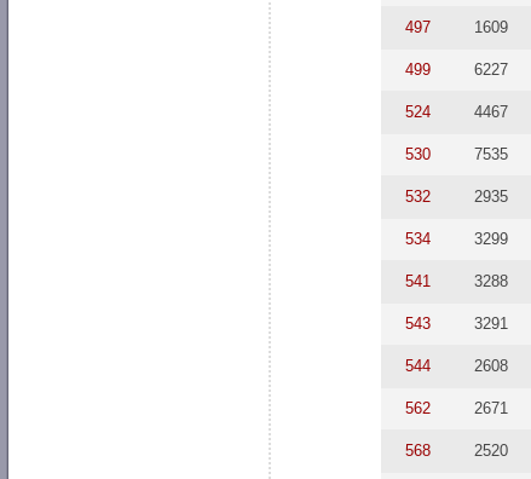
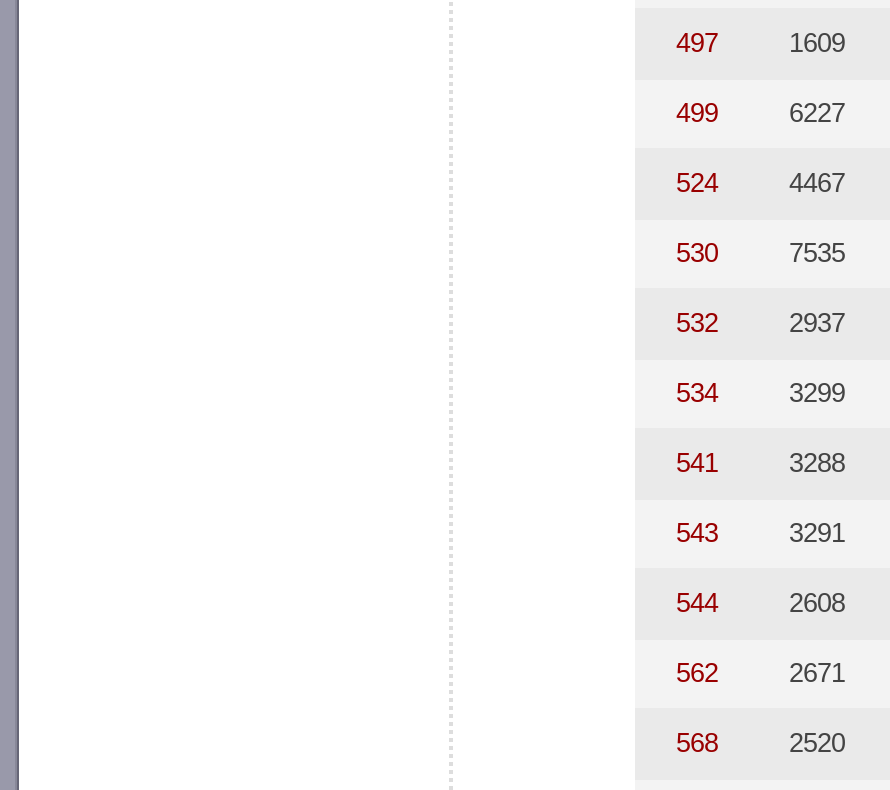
- 2935
+ 2937
